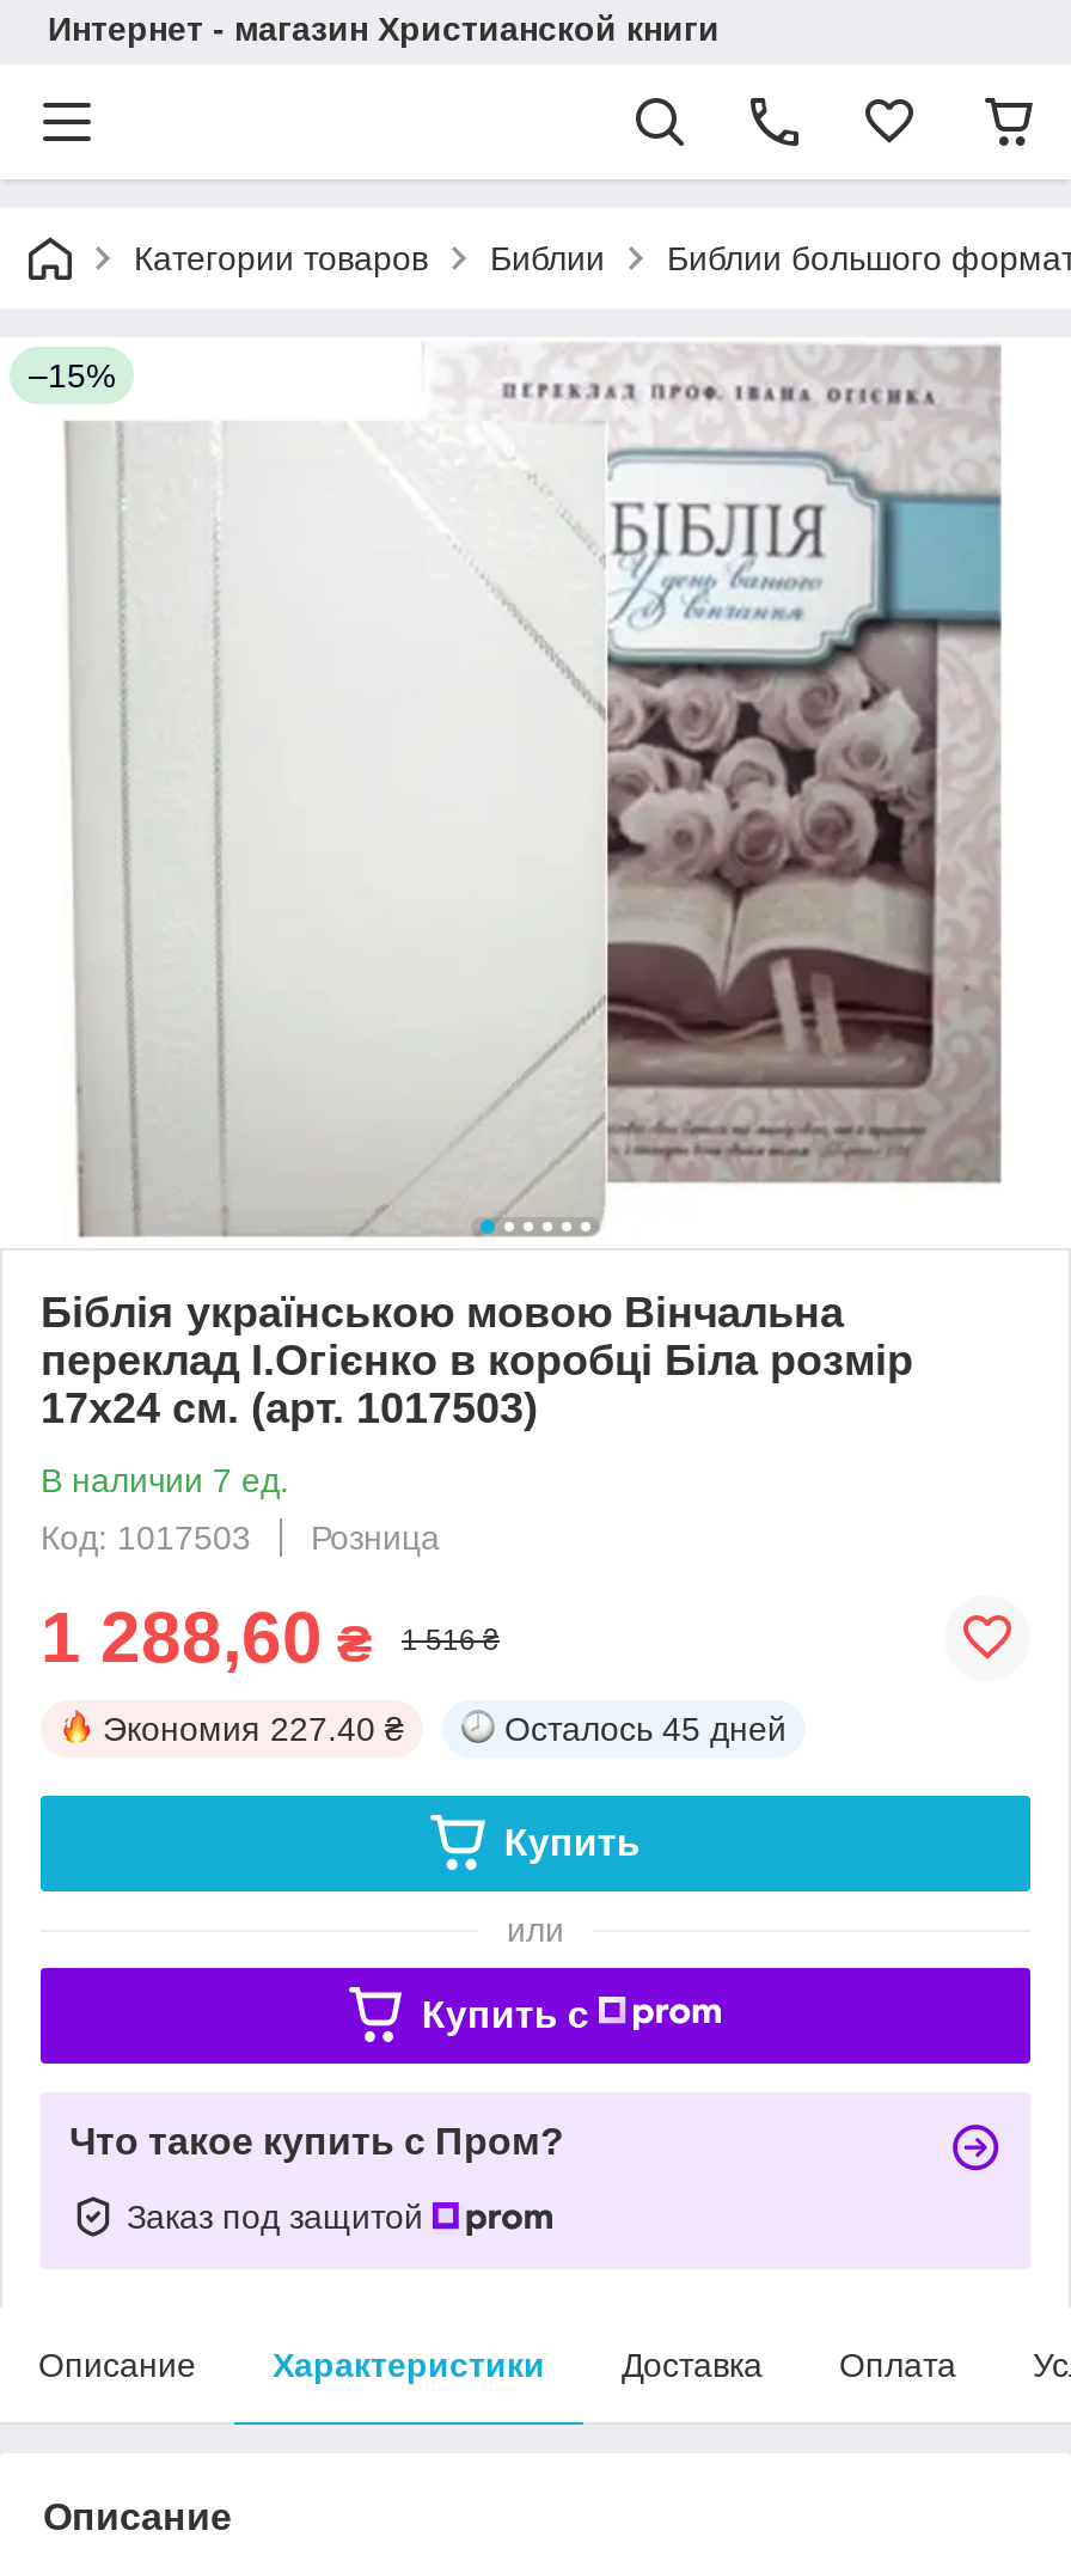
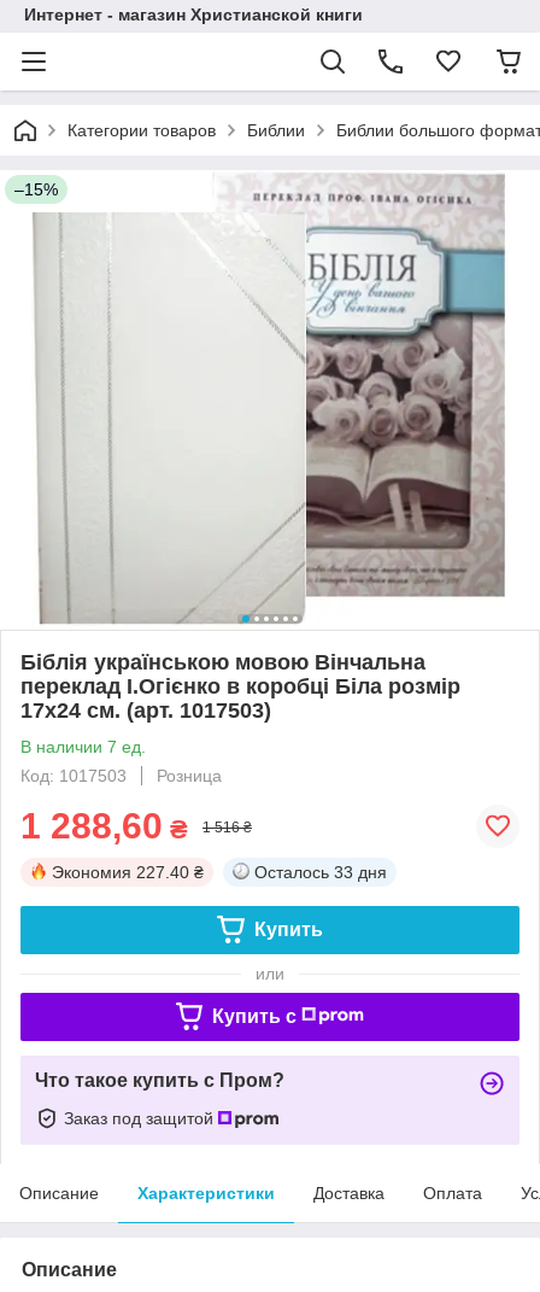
- Осталось 45 дней
+ Осталось 33 дня
